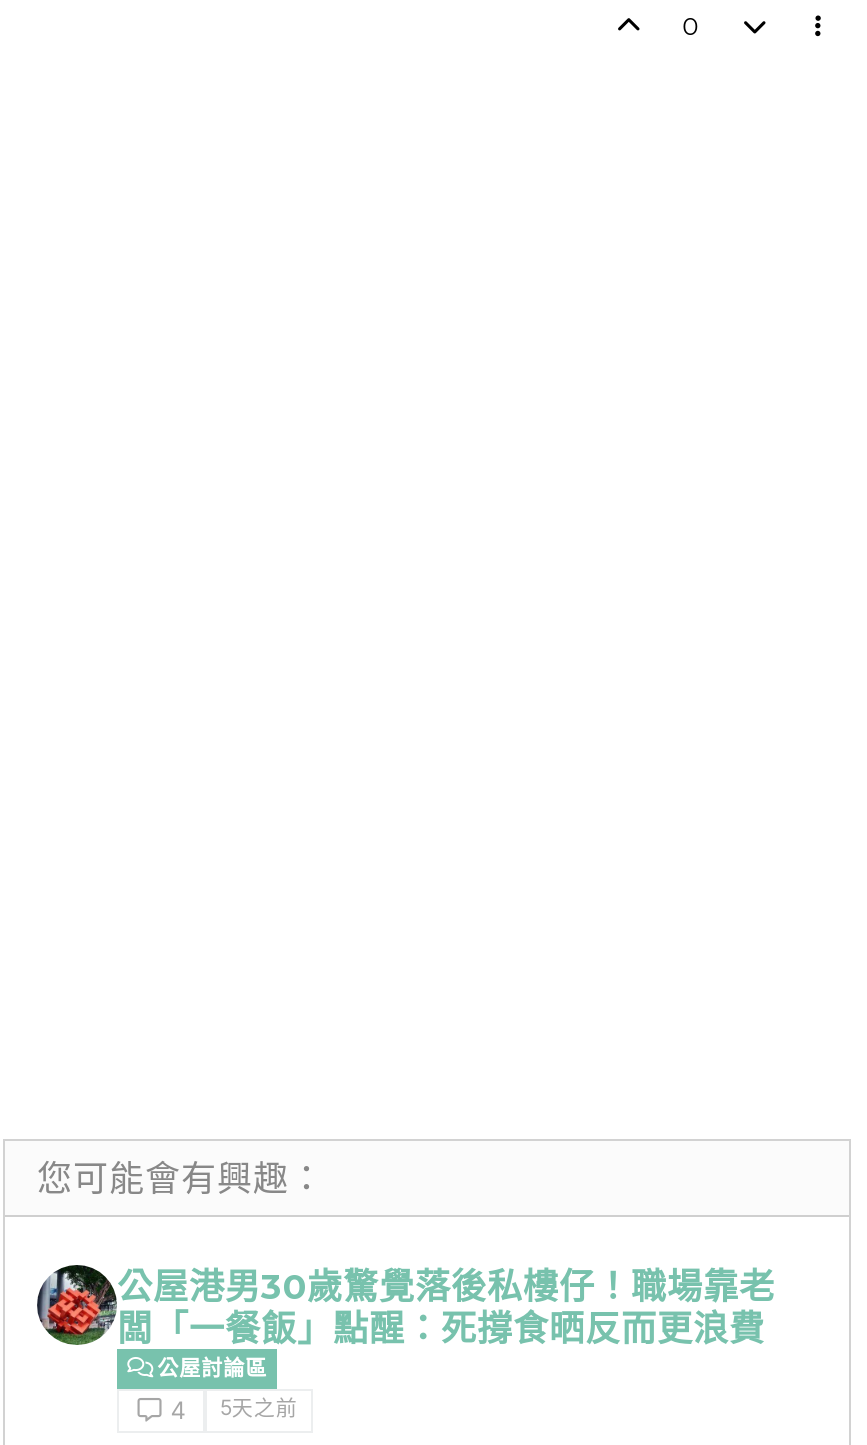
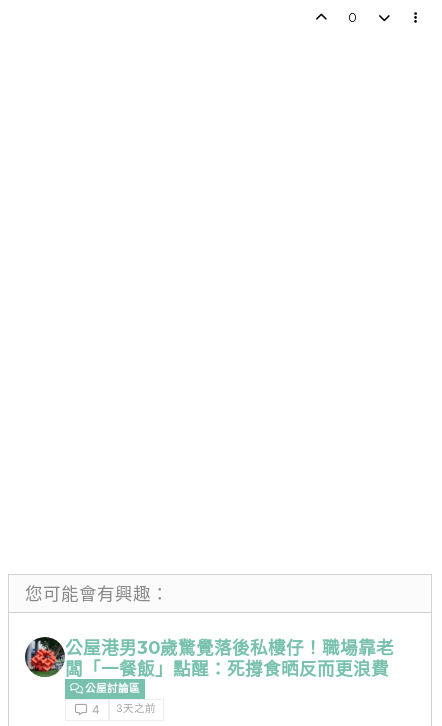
- 4 5天之前
+ 4 3天之前
